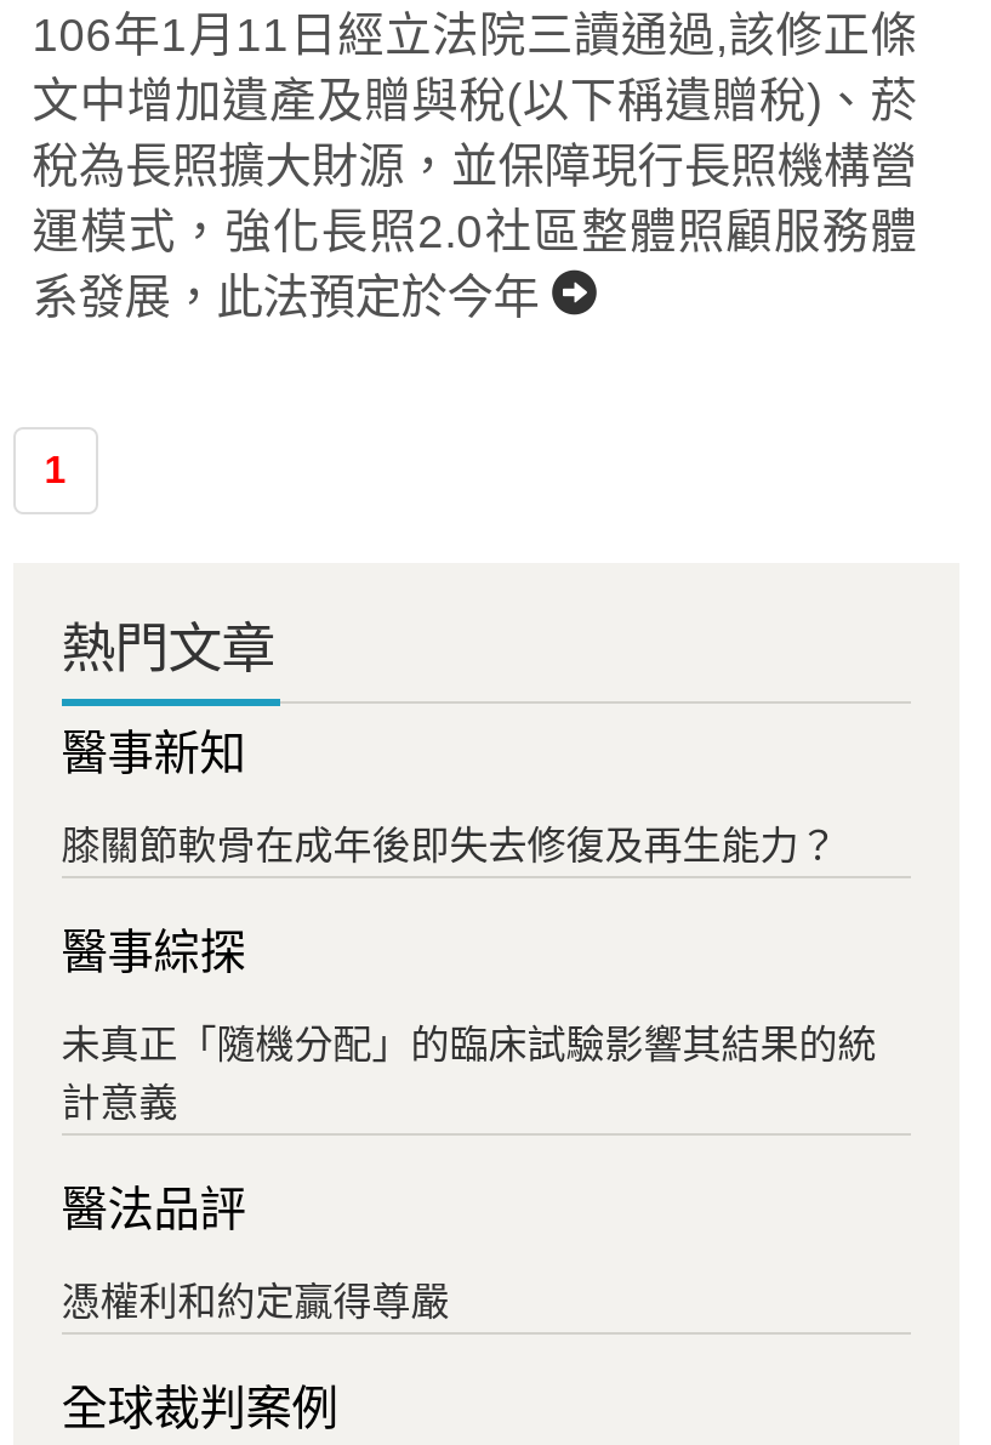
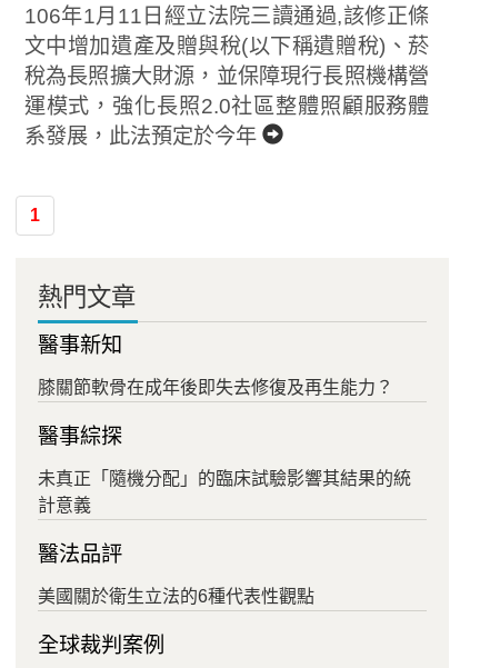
- 憑權利和約定贏得尊嚴
+ 美國關於衛生立法的6種代表性觀點
